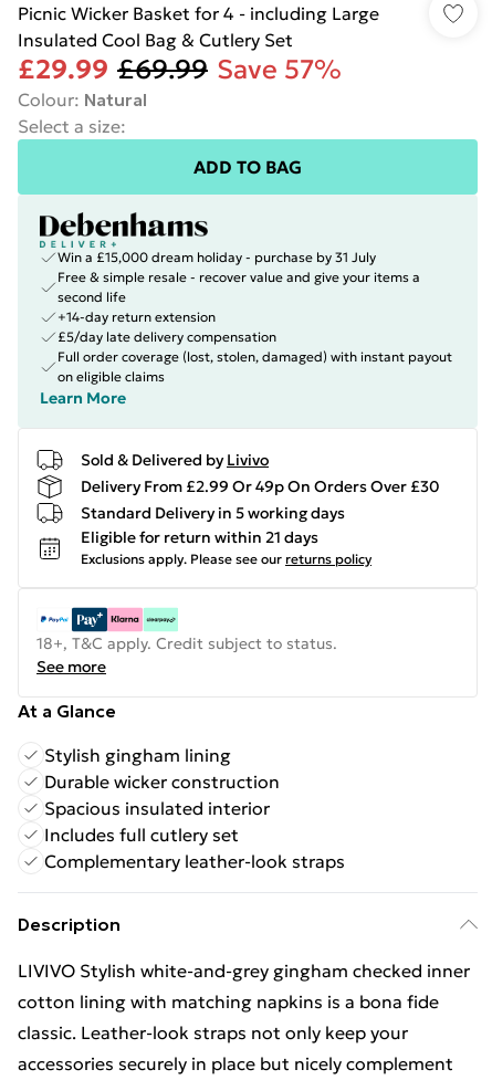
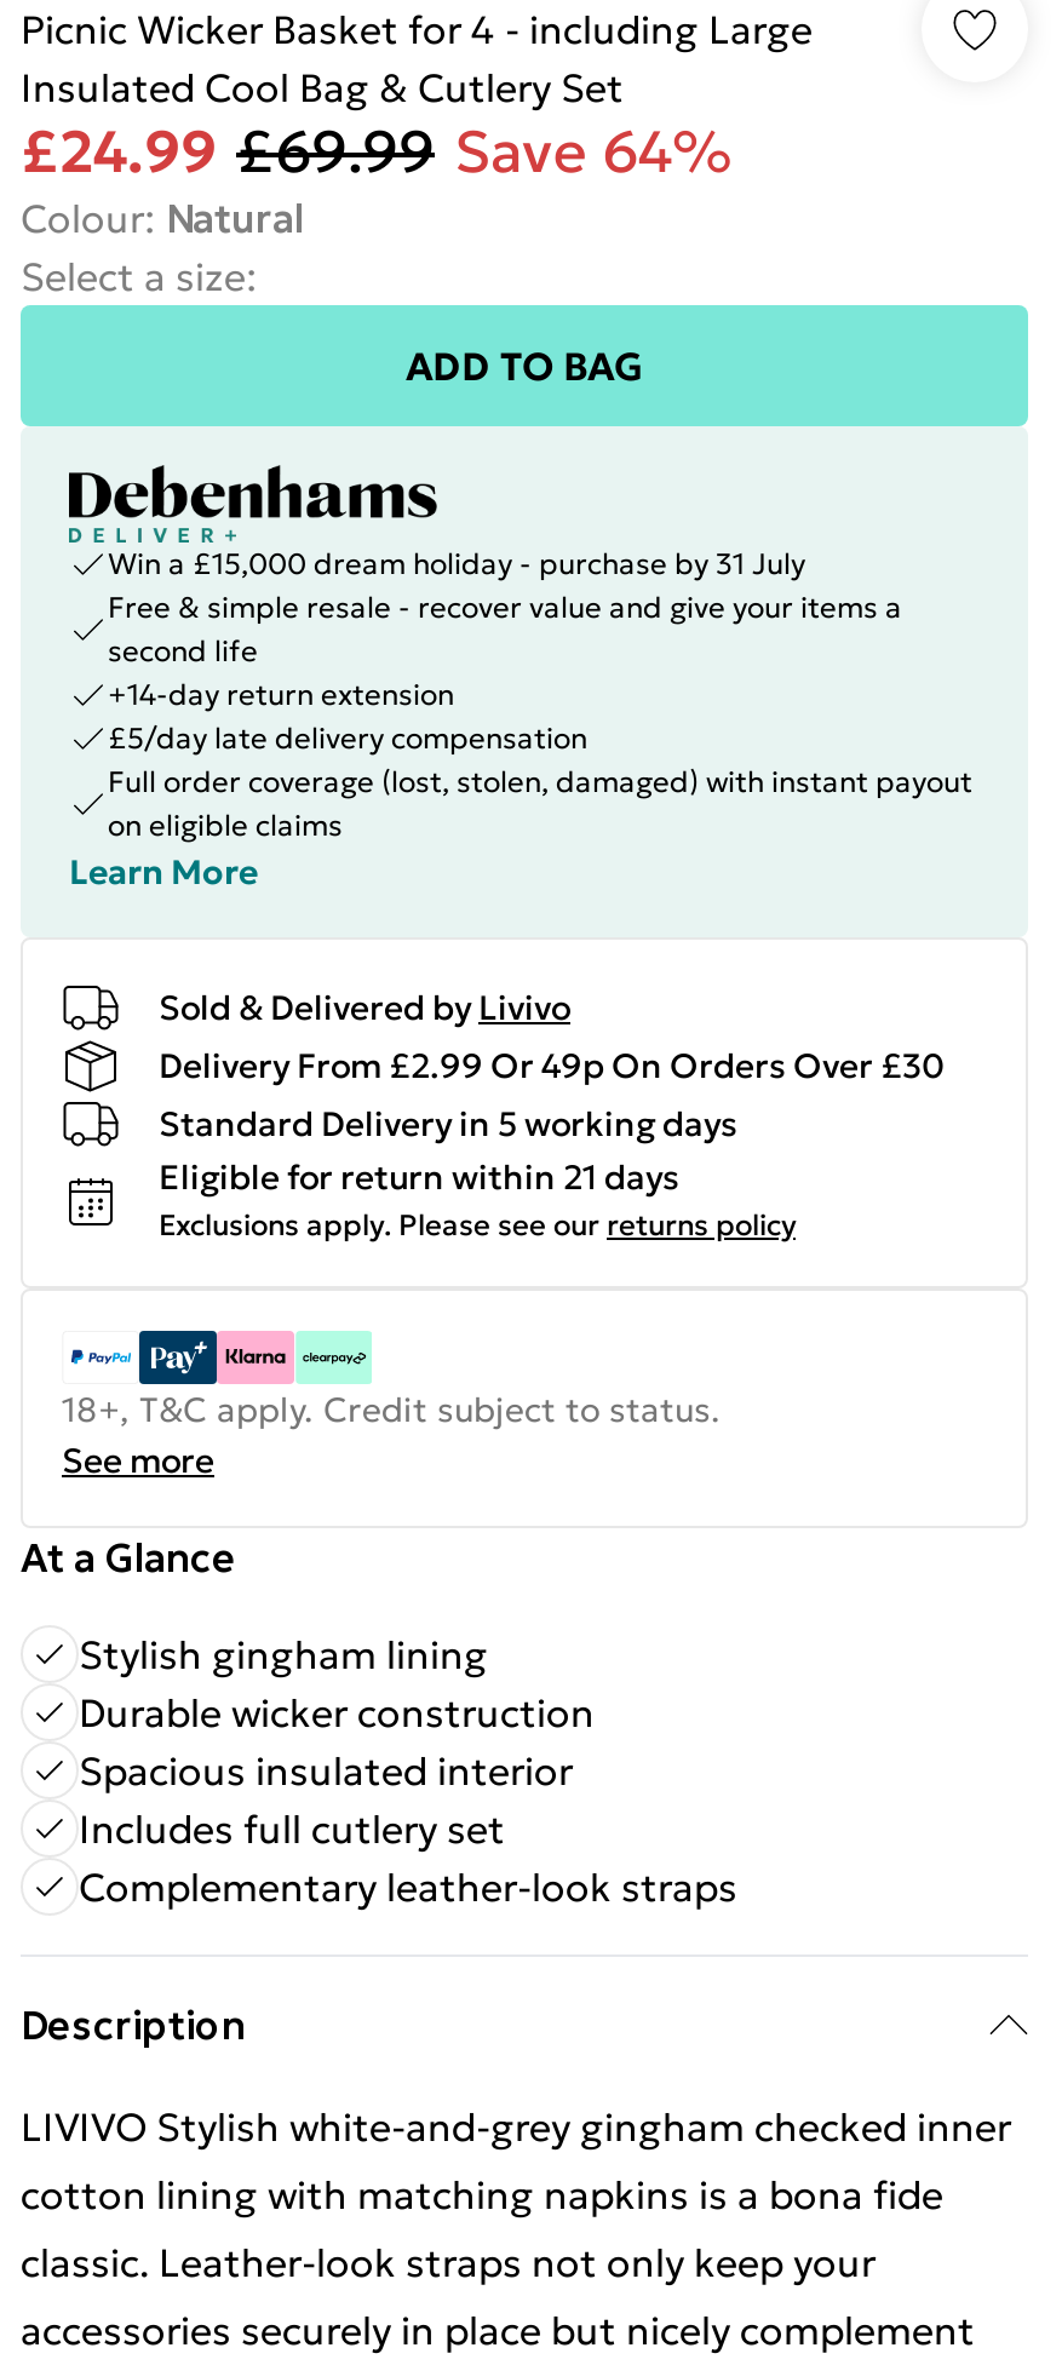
- £29.99 £69.99 Save 57%
+ £24.99 £69.99 Save 64%
